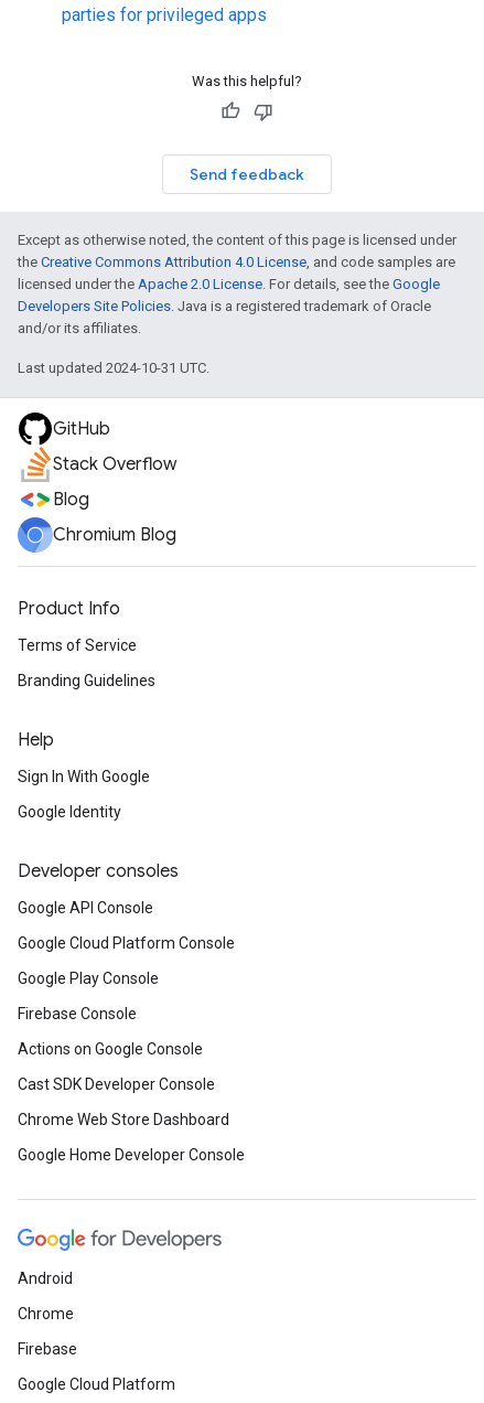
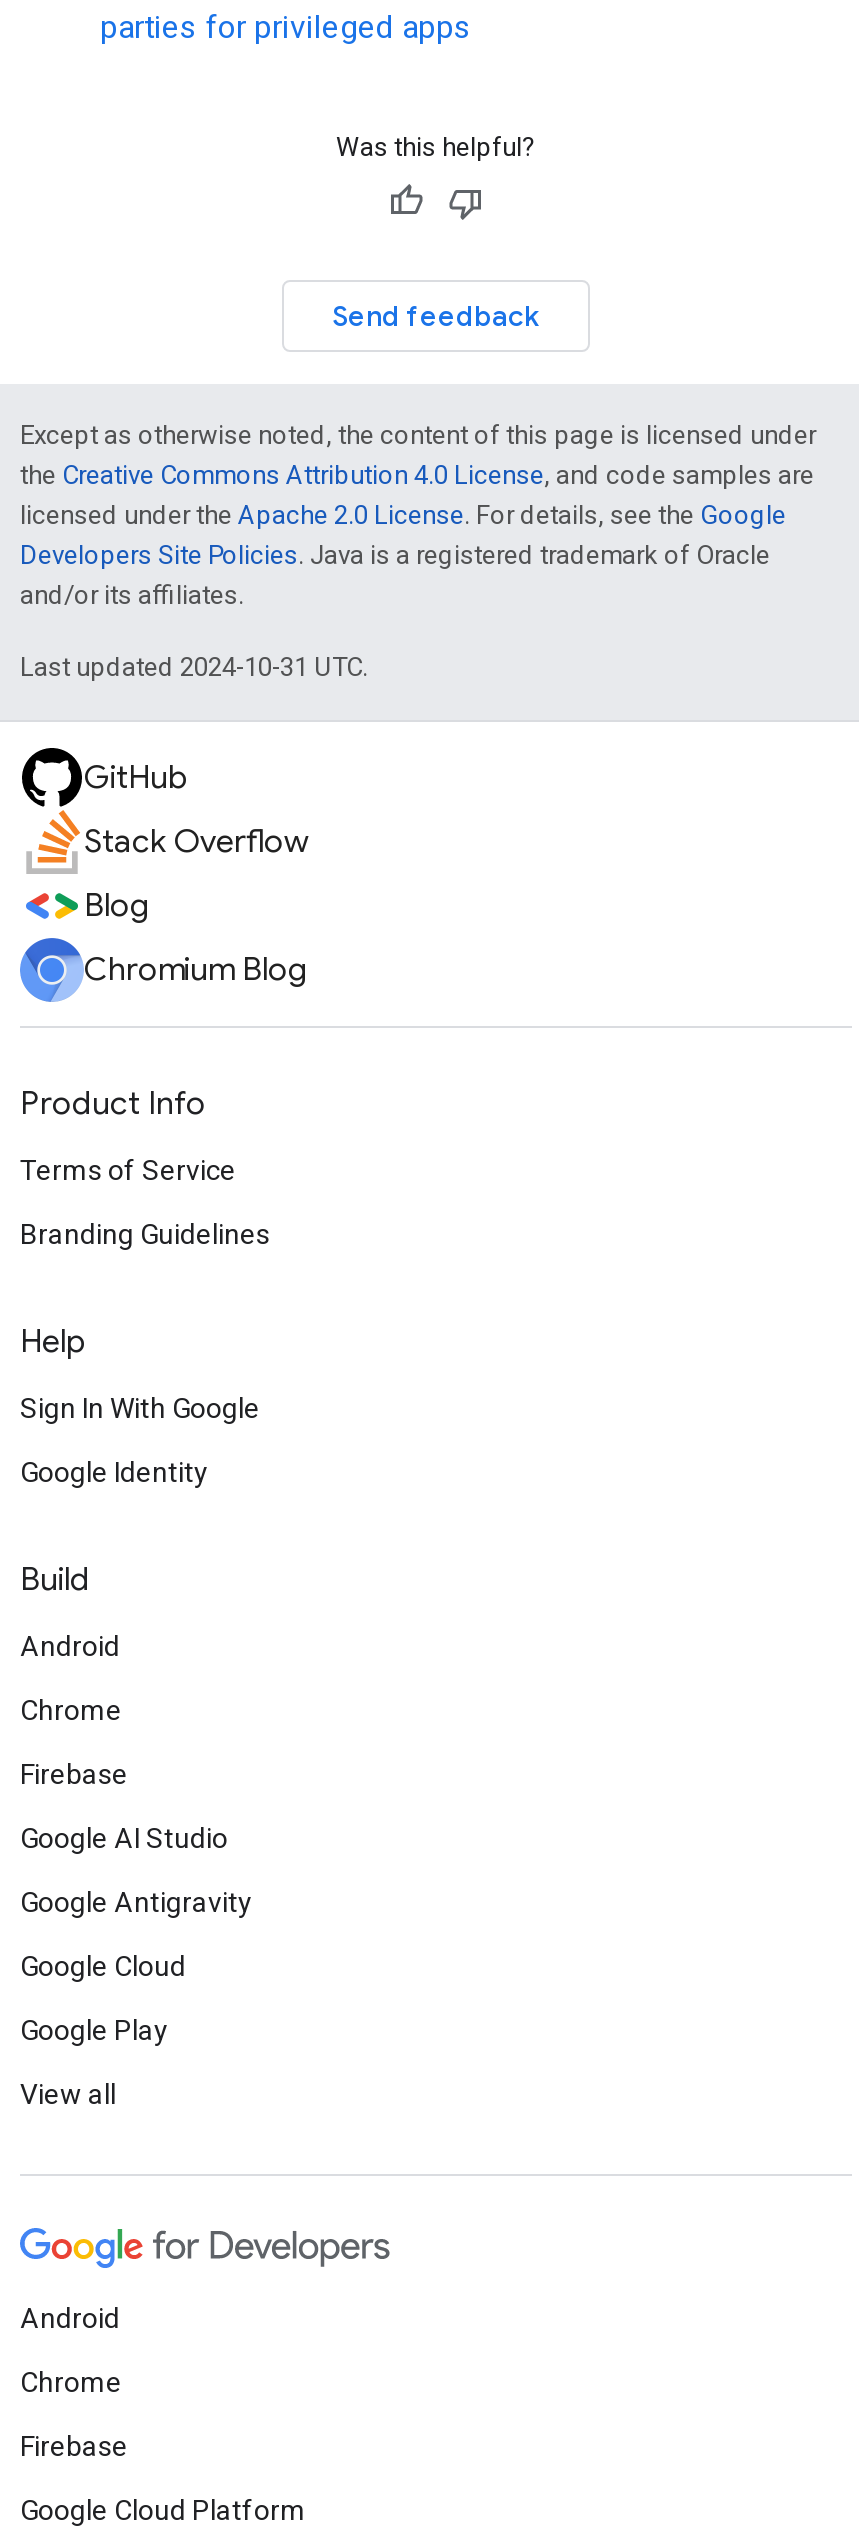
- Developer consoles
+ Build

- Google API Console
+ Android

- Google Cloud Platform Console
+ Chrome

- Google Play Console
+ Firebase

- Firebase Console
+ Google AI Studio

- Actions on Google Console
+ Google Antigravity

- Cast SDK Developer Console
+ Google Cloud

- Chrome Web Store Dashboard
+ Google Play

- Google Home Developer Console
+ View all
